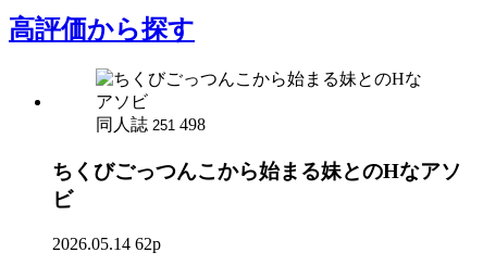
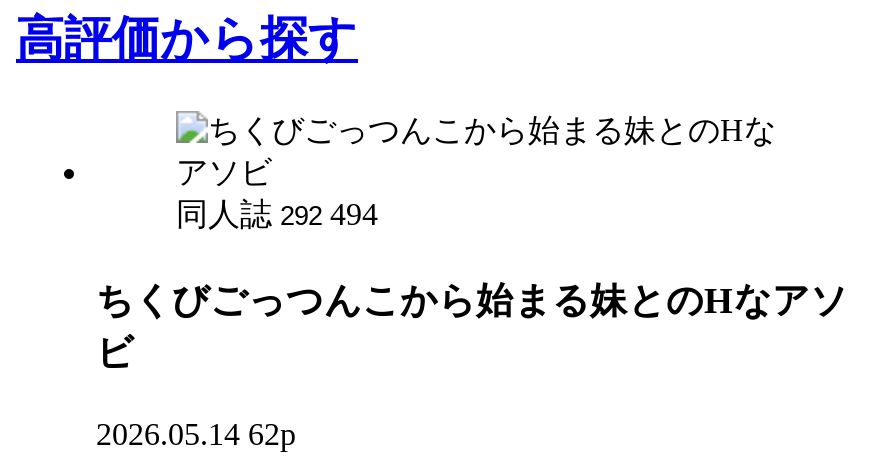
- 同人誌 251 498
+ 同人誌 292 494
